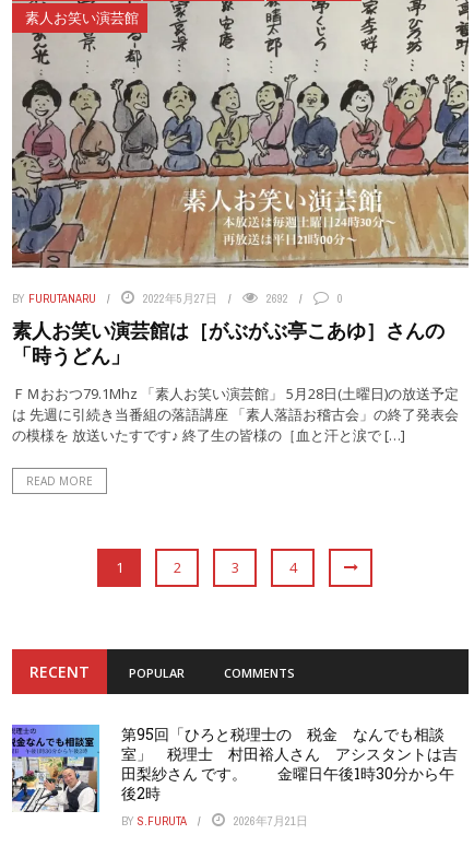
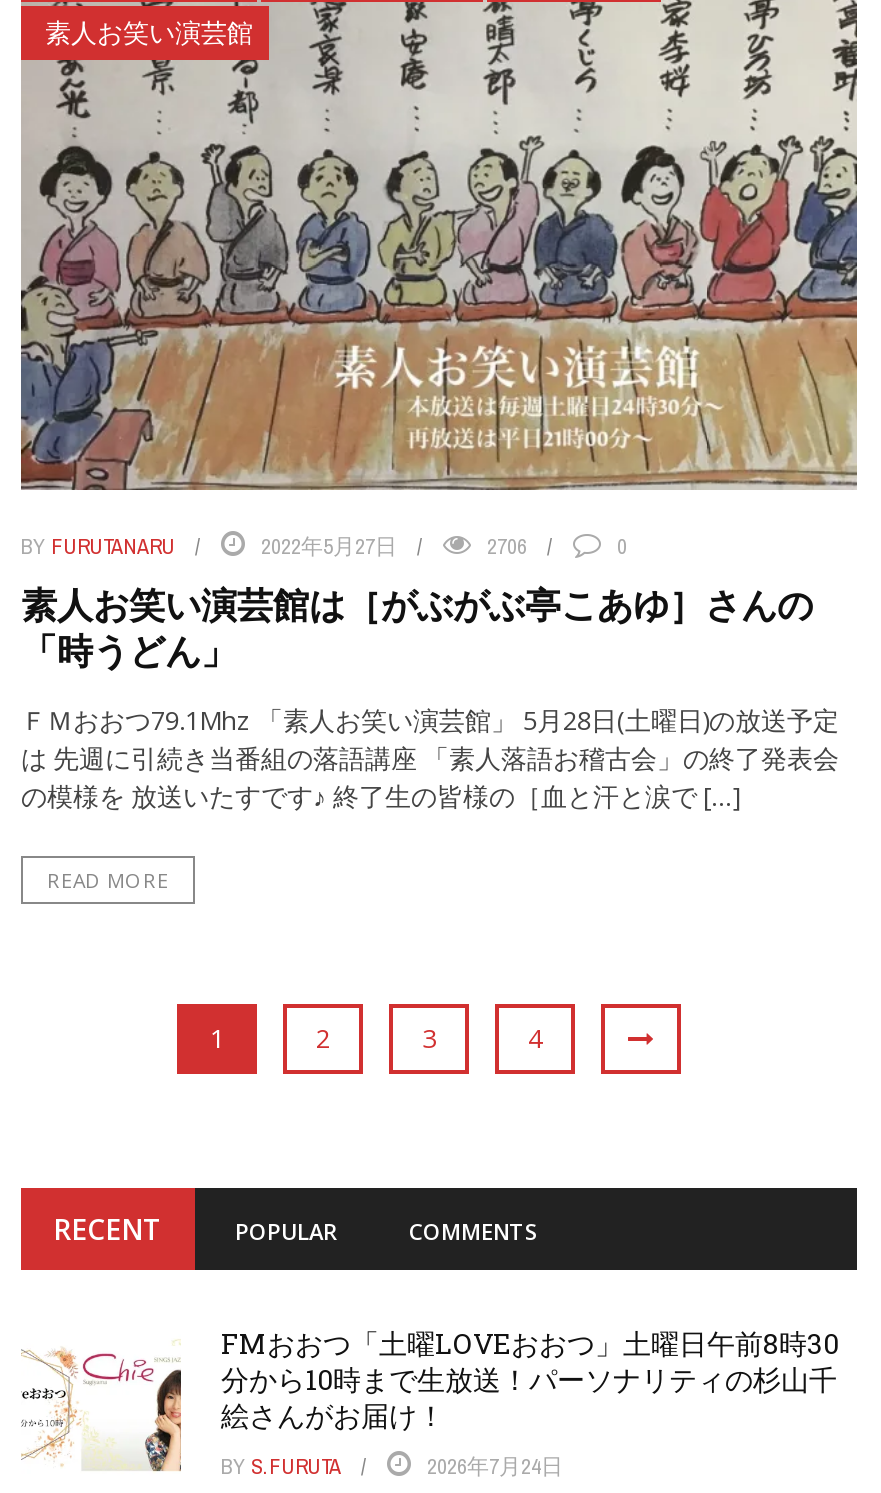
- 2692
+ 2706

- [image]
- 第95回「ひろと税理士の 税金 なんでも相談
- 室」 税理士 村田裕人さん アシスタントは吉
- 田梨紗さん です。 金曜日午後1時30分から午
- 後2時
+ [image]
+ FMおおつ「土曜LOVEおおつ」土曜日午前8時30
+ 分から10時まで生放送！パーソナリティの杉山千
+ 絵さんがお届け！

- 2026年7月21日
+ 2026年7月24日
